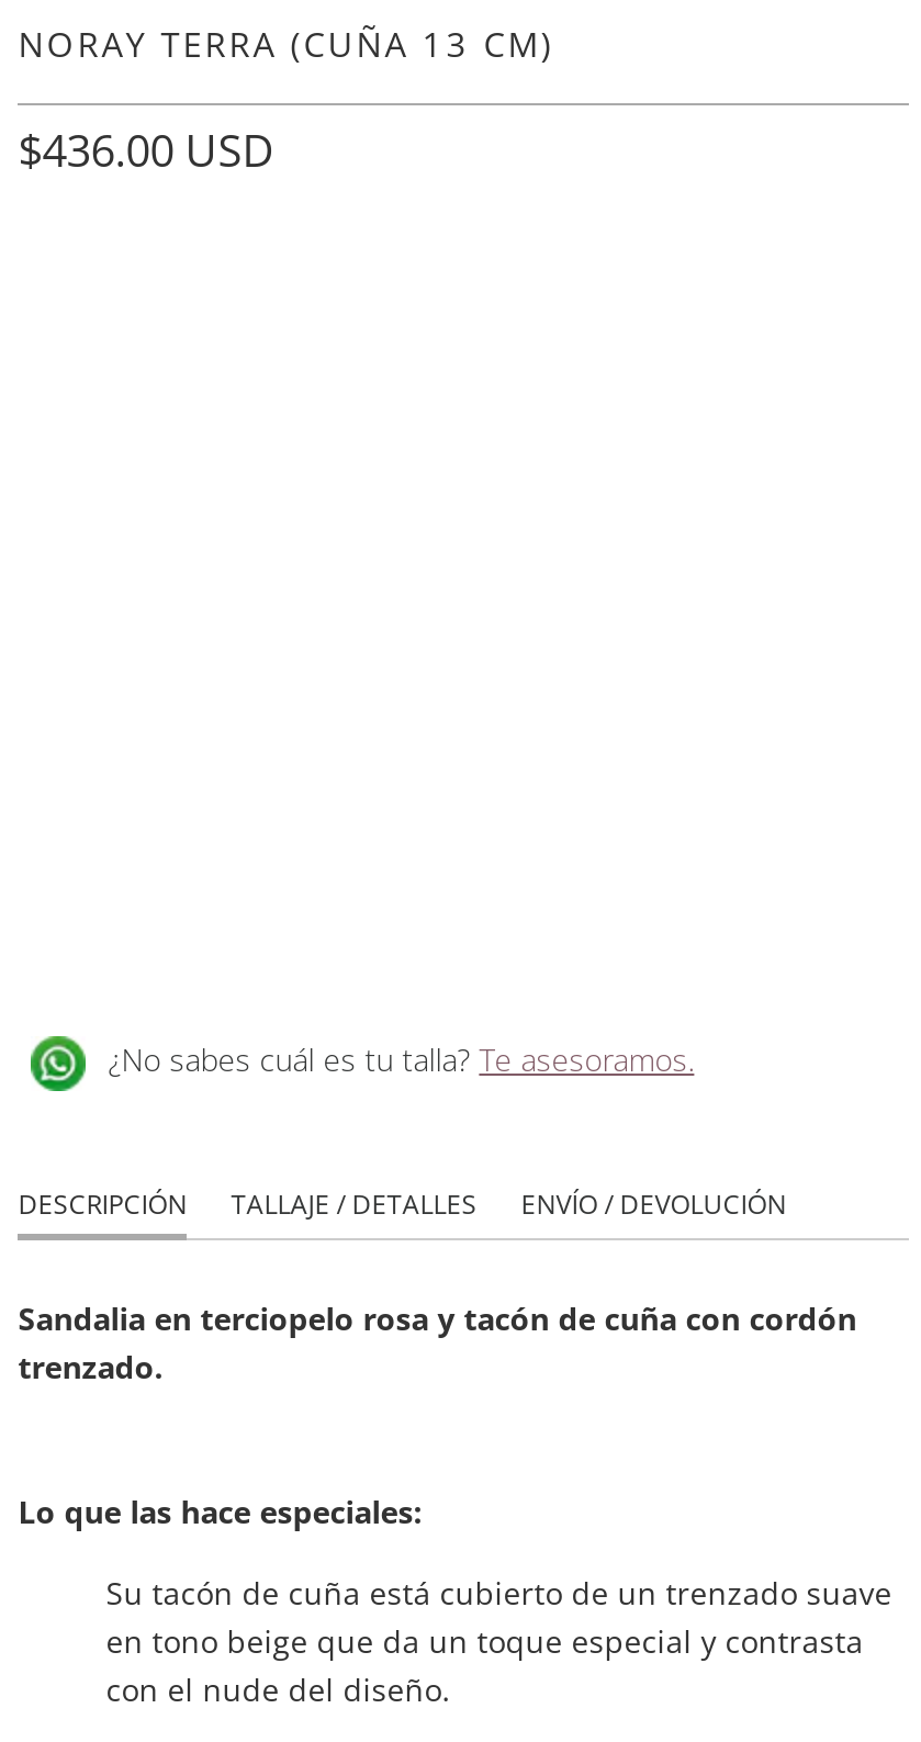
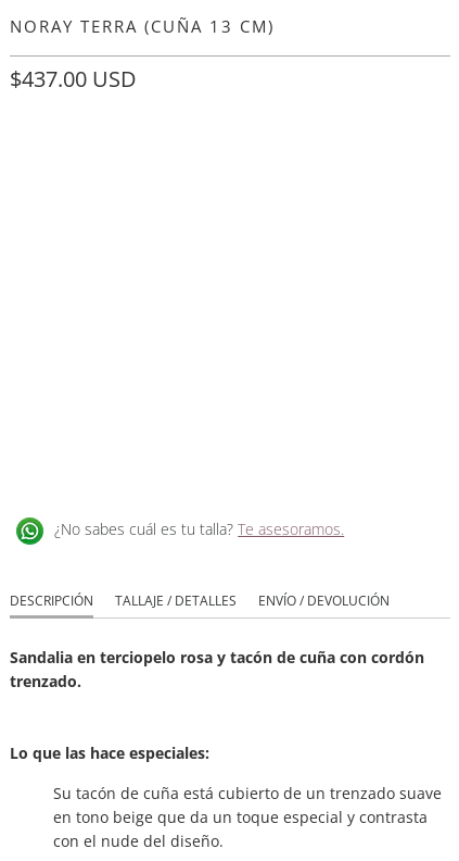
- $436.00 USD
+ $437.00 USD
